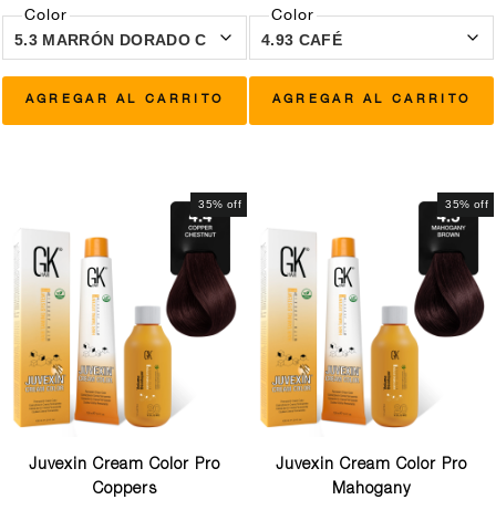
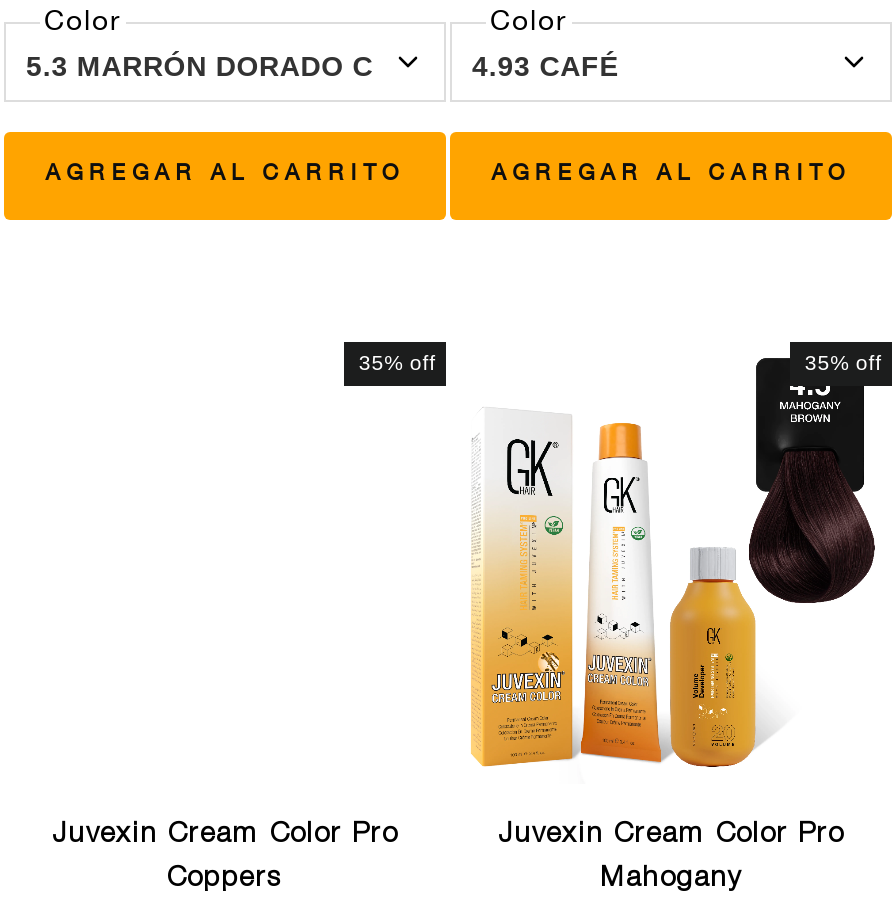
- [image]
